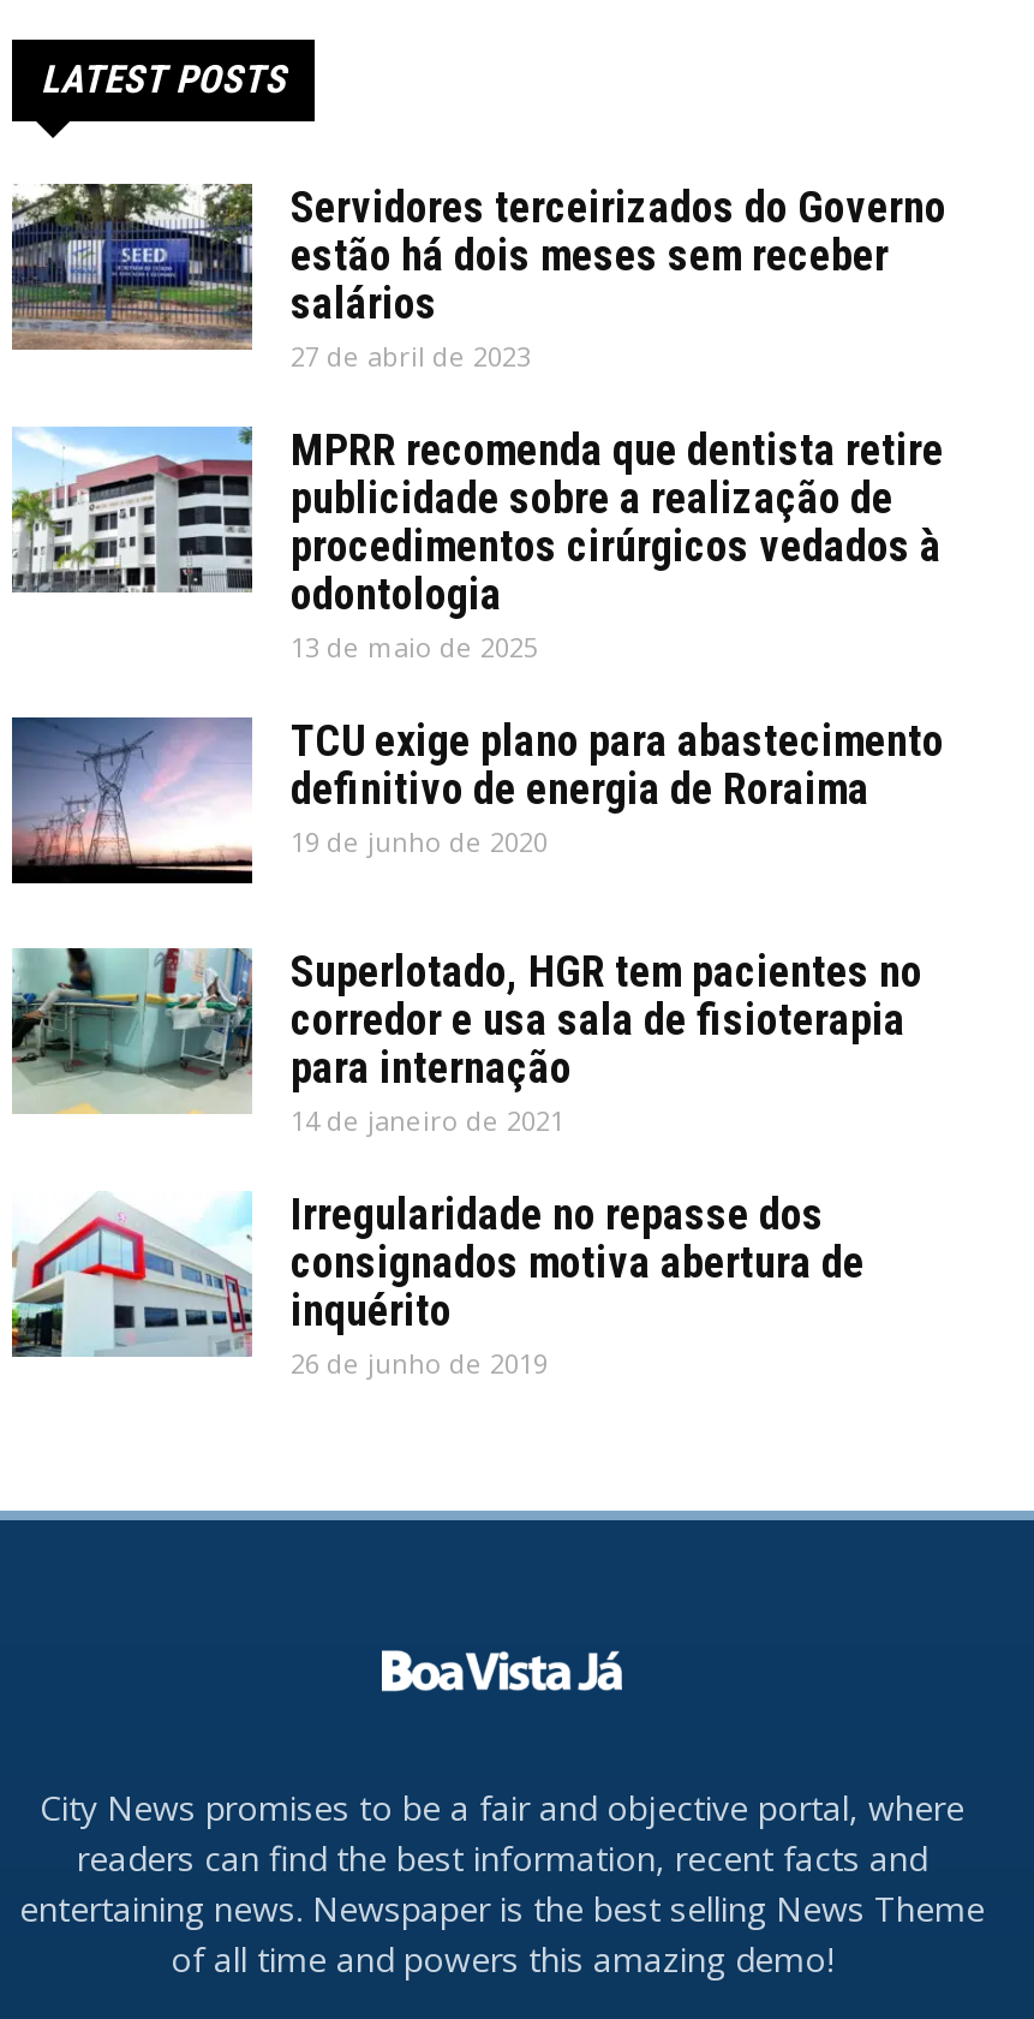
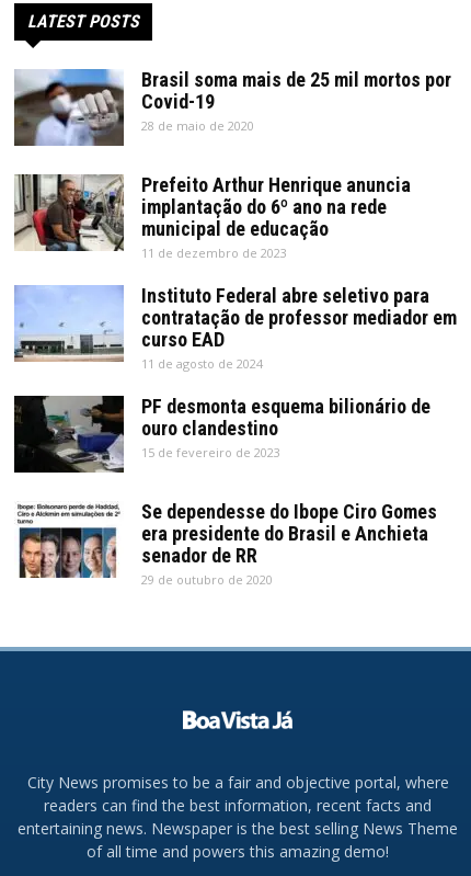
- [image]
- Servidores terceirizados do Governo
- estão há dois meses sem receber
- salários
- 27 de abril de 2023
+ [image]
+ Brasil soma mais de 25 mil mortos por
+ Covid-19
+ 28 de maio de 2020

- [image]
- MPRR recomenda que dentista retire
- publicidade sobre a realização de
- procedimentos cirúrgicos vedados à
- odontologia
- 13 de maio de 2025
+ [image]
+ Prefeito Arthur Henrique anuncia
+ implantação do 6º ano na rede
+ municipal de educação
+ 11 de dezembro de 2023

- [image]
- TCU exige plano para abastecimento
- definitivo de energia de Roraima
- 19 de junho de 2020
+ [image]
+ Instituto Federal abre seletivo para
+ contratação de professor mediador em
+ curso EAD
+ 11 de agosto de 2024

- [image]
- Superlotado, HGR tem pacientes no
- corredor e usa sala de fisioterapia
- para internação
- 14 de janeiro de 2021
+ [image]
+ PF desmonta esquema bilionário de
+ ouro clandestino
+ 15 de fevereiro de 2023

- [image]
- Irregularidade no repasse dos
- consignados motiva abertura de
- inquérito
- 26 de junho de 2019
+ [image]
+ Se dependesse do Ibope Ciro Gomes
+ era presidente do Brasil e Anchieta
+ senador de RR
+ 29 de outubro de 2020
